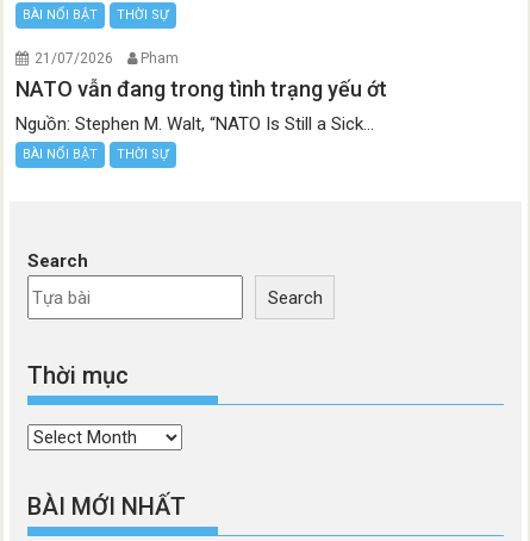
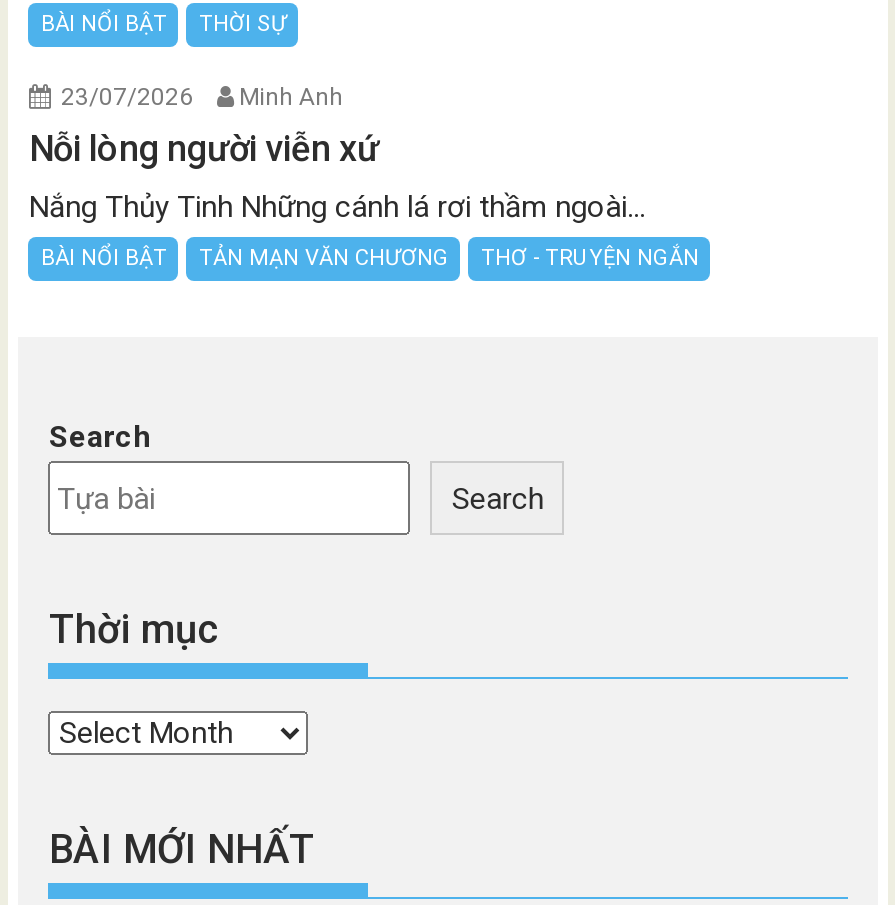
- 21/07/2026
- Pham
- NATO vẫn đang trong tình trạng yếu ớt
+ 23/07/2026
+ Minh Anh
+ Nỗi lòng người viễn xứ

- Nguồn: Stephen M. Walt, “NATO Is Still a Sick...
+ Nắng Thủy Tinh Những cánh lá rơi thầm ngoài...

- THỜI SỰ
+ TẢN MẠN VĂN CHƯƠNG
+ THƠ - TRUYỆN NGẮN
